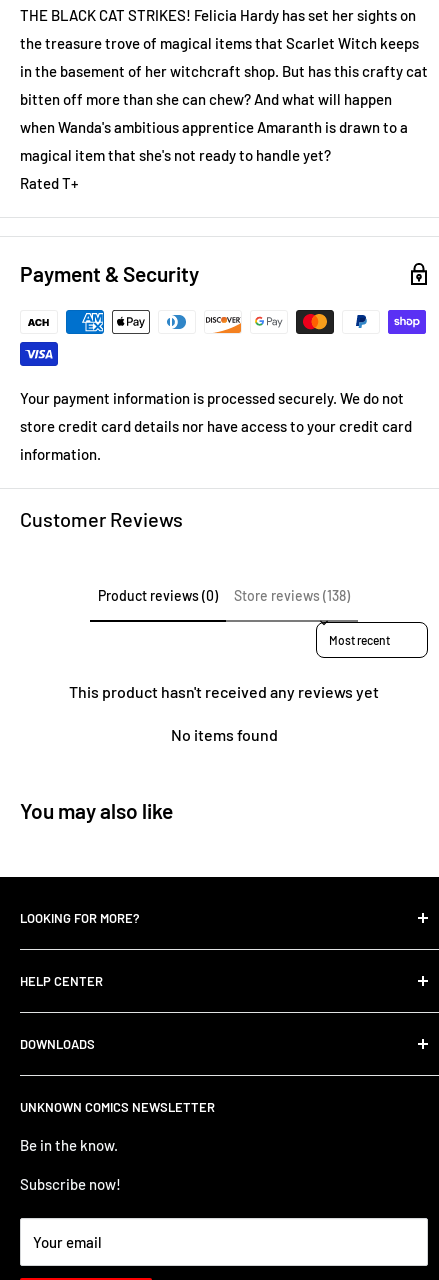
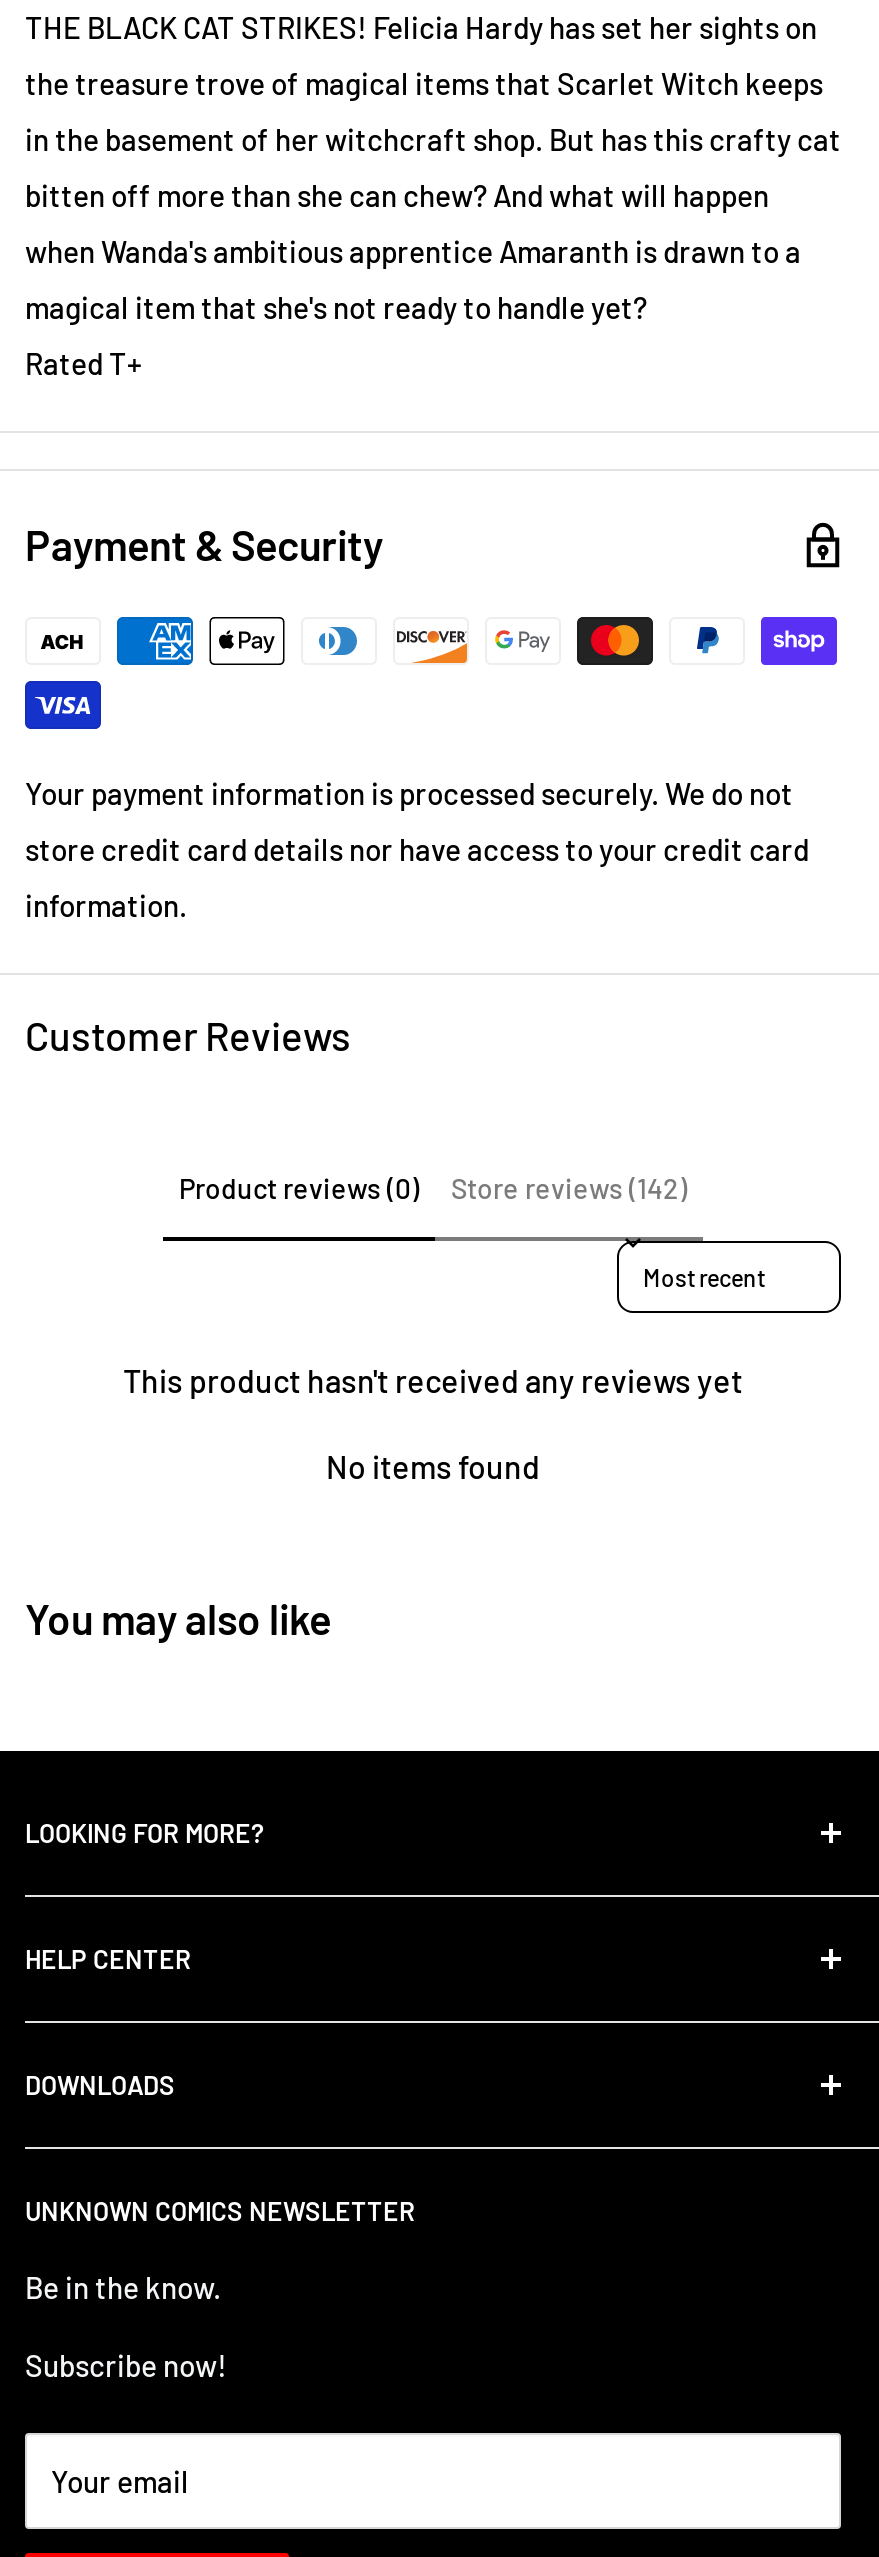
- Store reviews (138)
+ Store reviews (142)
